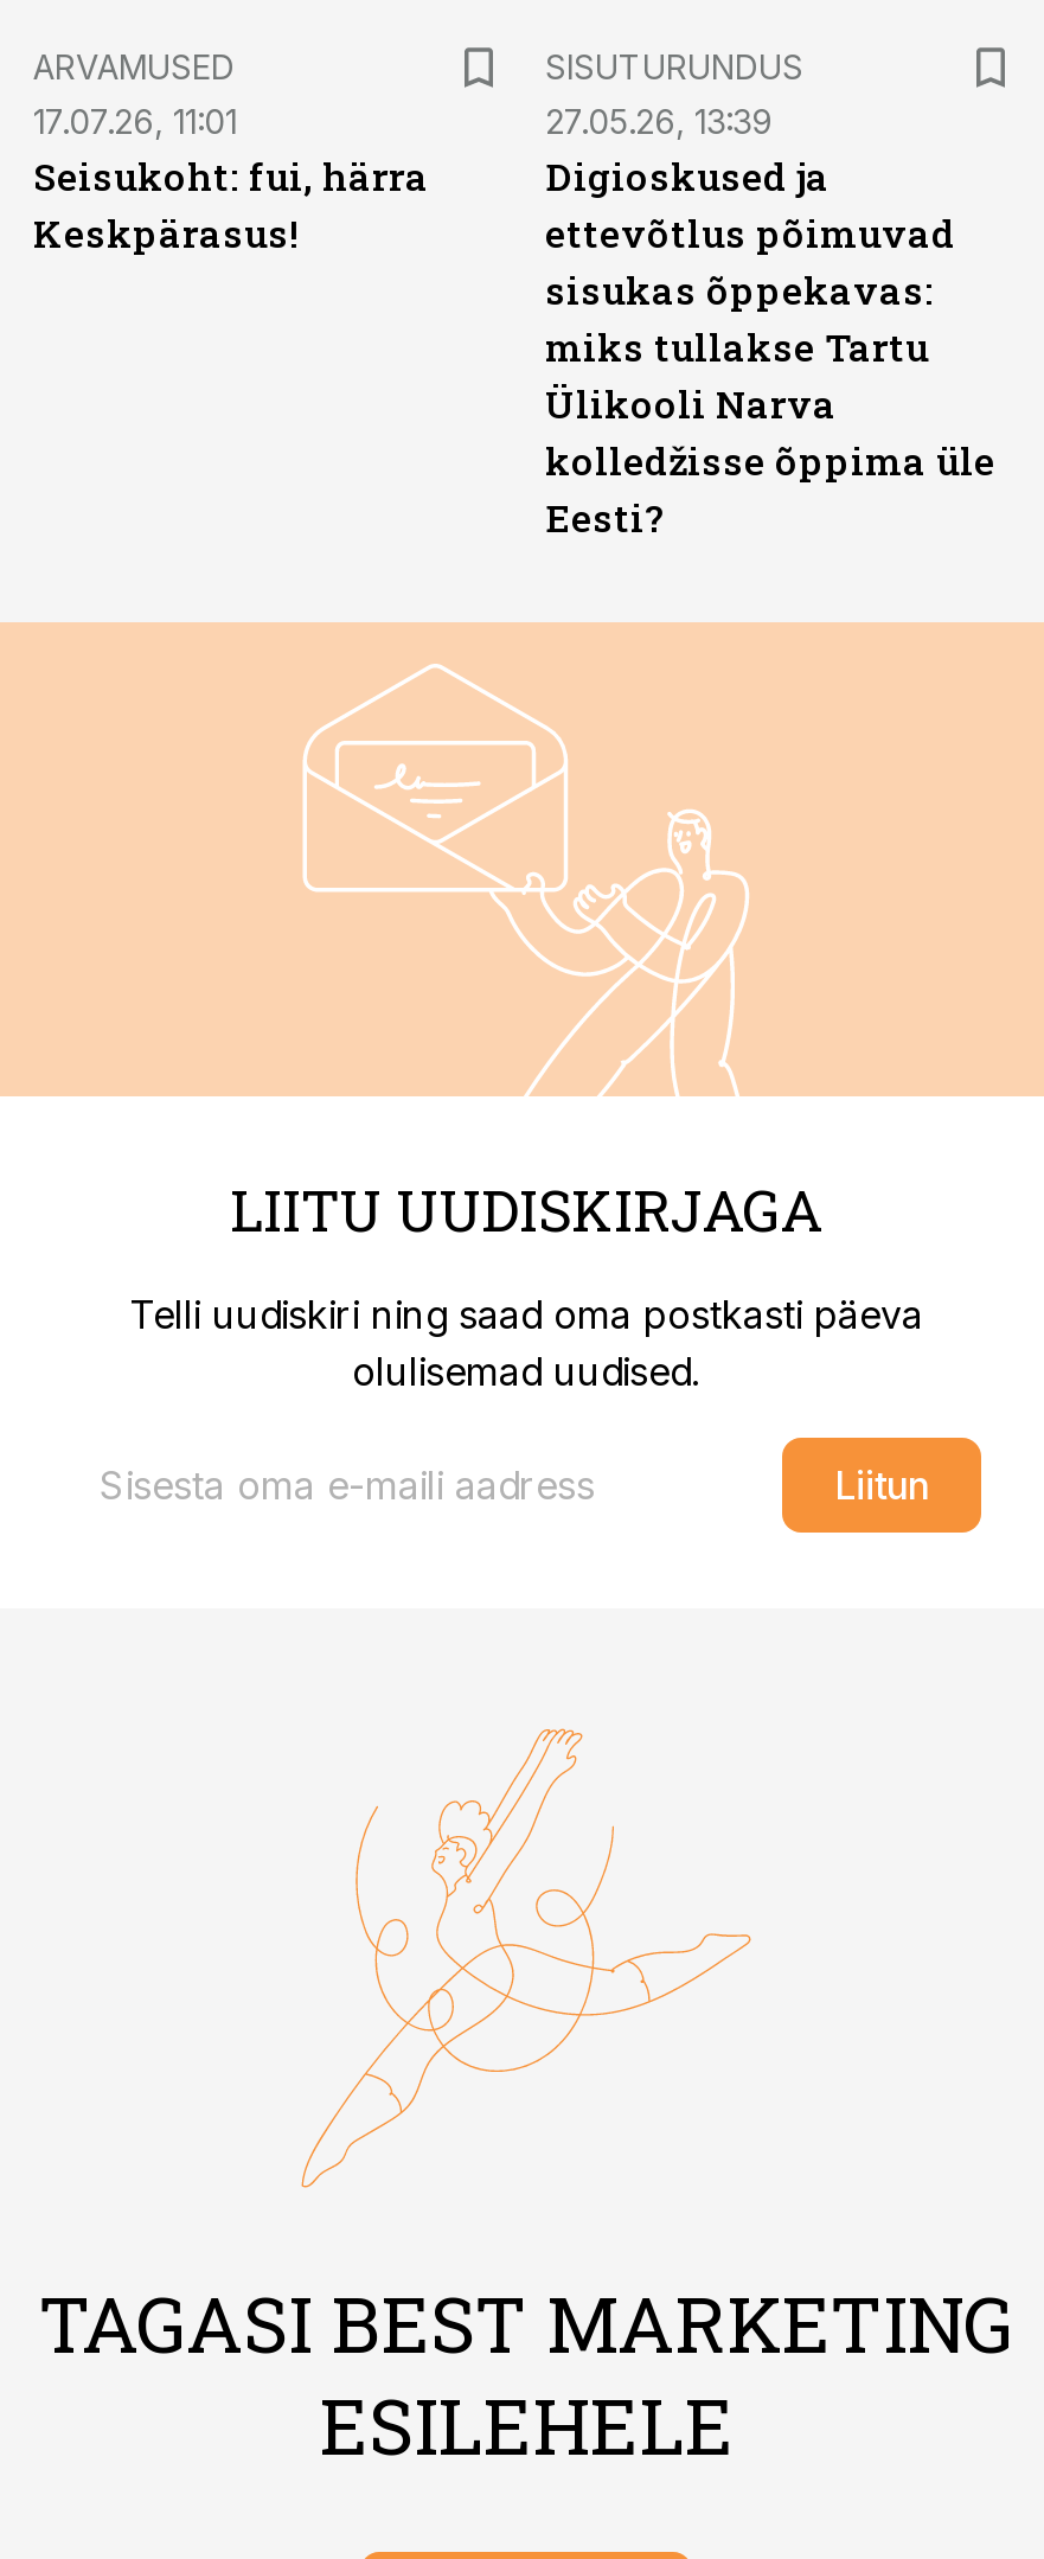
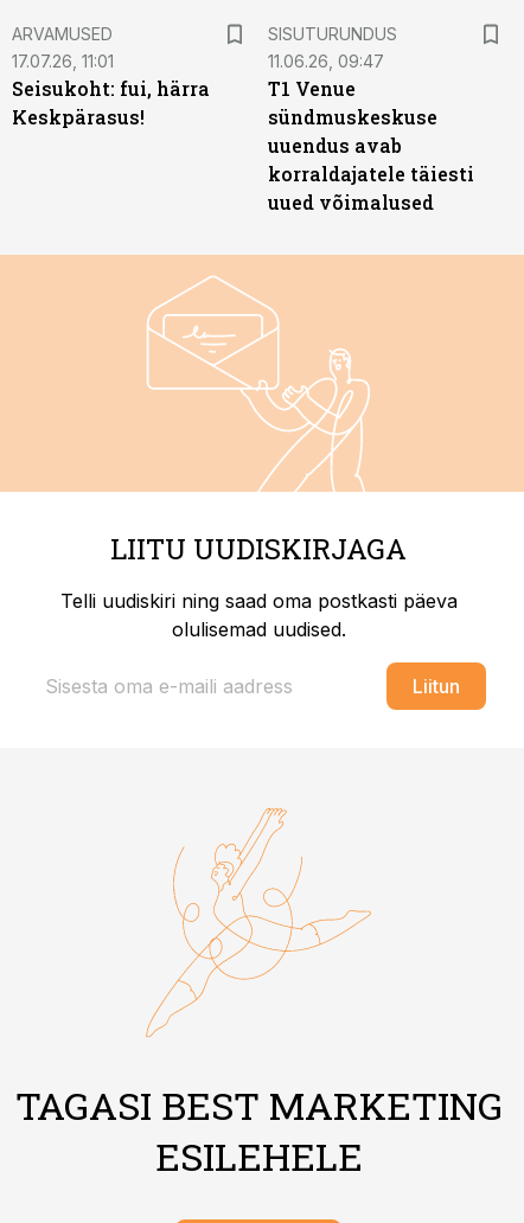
- 27.05.26, 13:39
- Digioskused ja
- ettevõtlus põimuvad
- sisukas õppekavas:
- miks tullakse Tartu
- Ülikooli Narva
- kolledžisse õppima üle
- Eesti?
+ 11.06.26, 09:47
+ T1 Venue
+ sündmuskeskuse
+ uuendus avab
+ korraldajatele täiesti
+ uued võimalused
